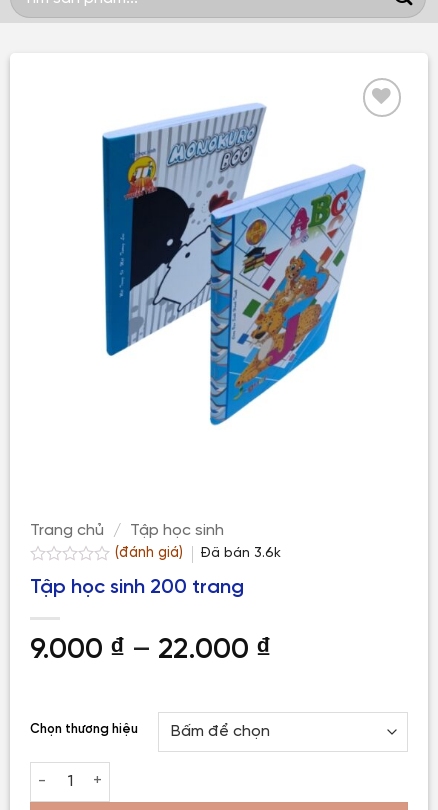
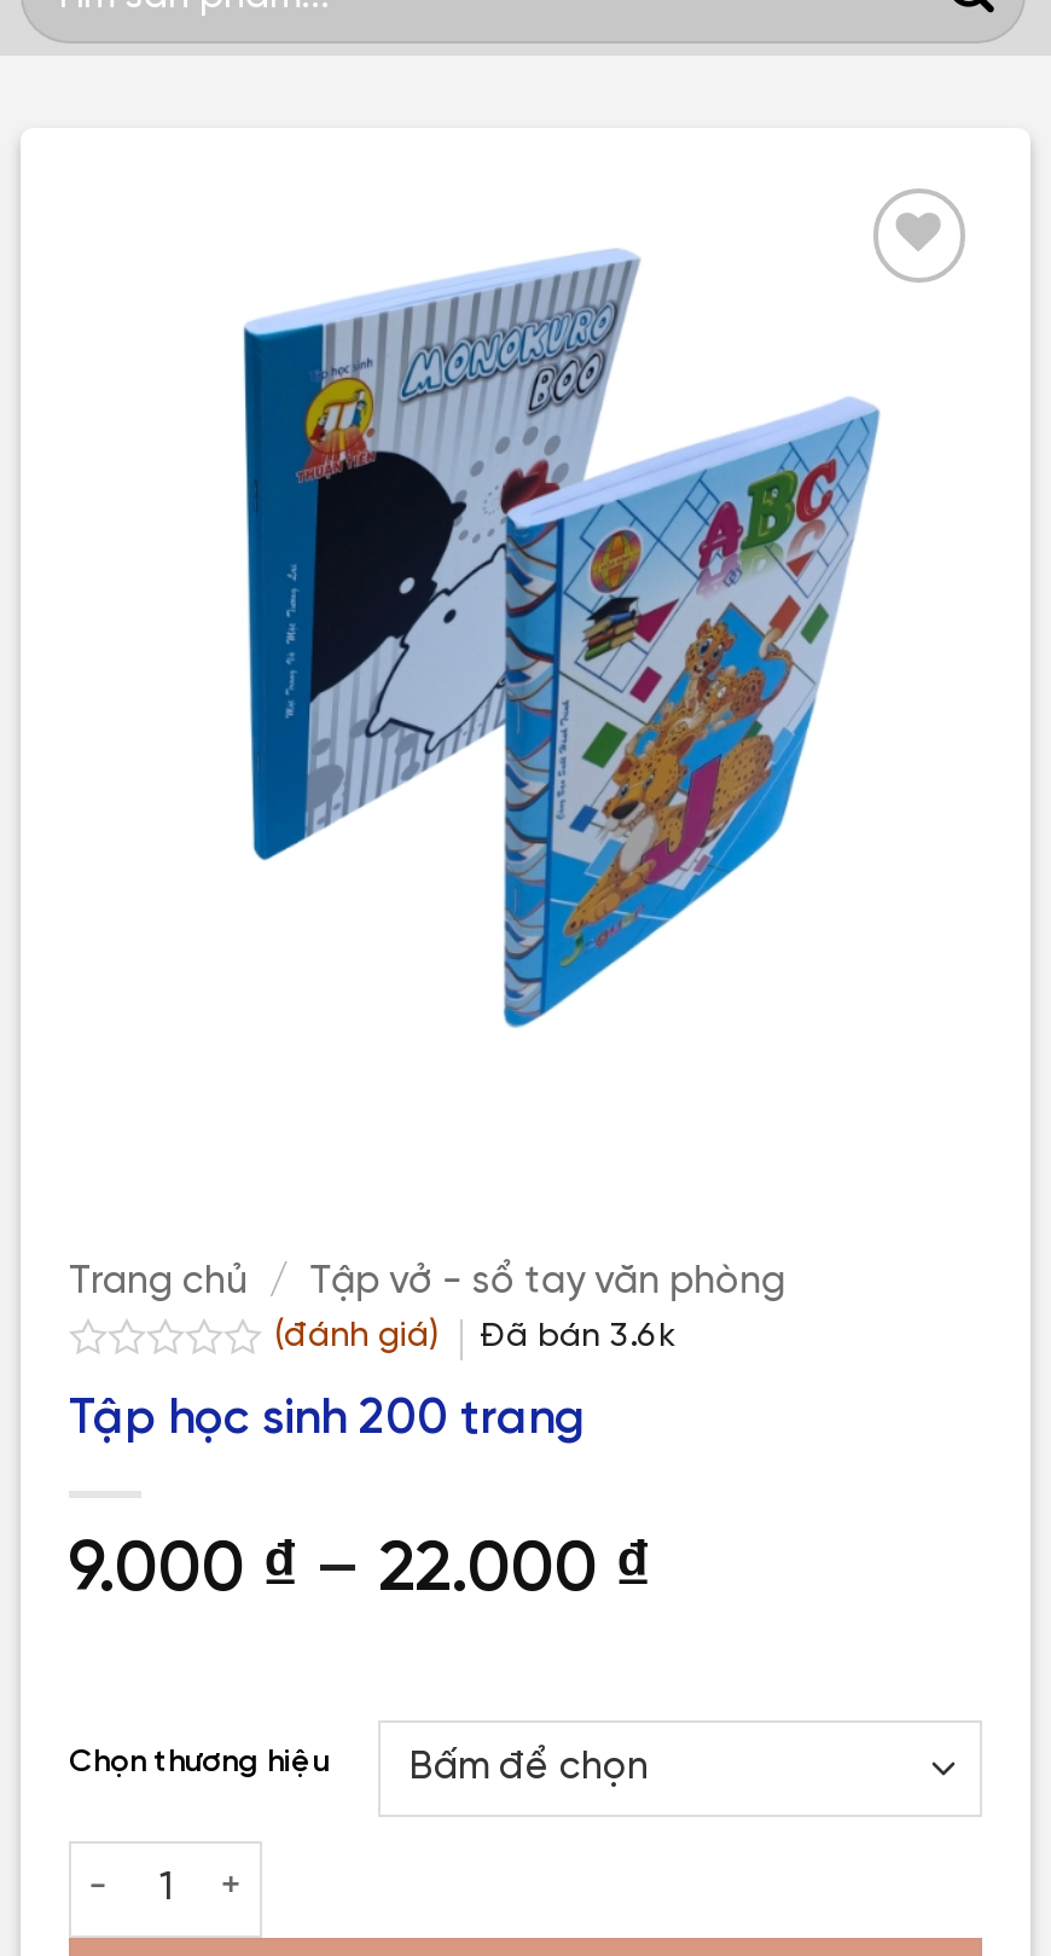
- Trang chủ / Tập học sinh
+ Trang chủ / Tập vở - sổ tay văn phòng
